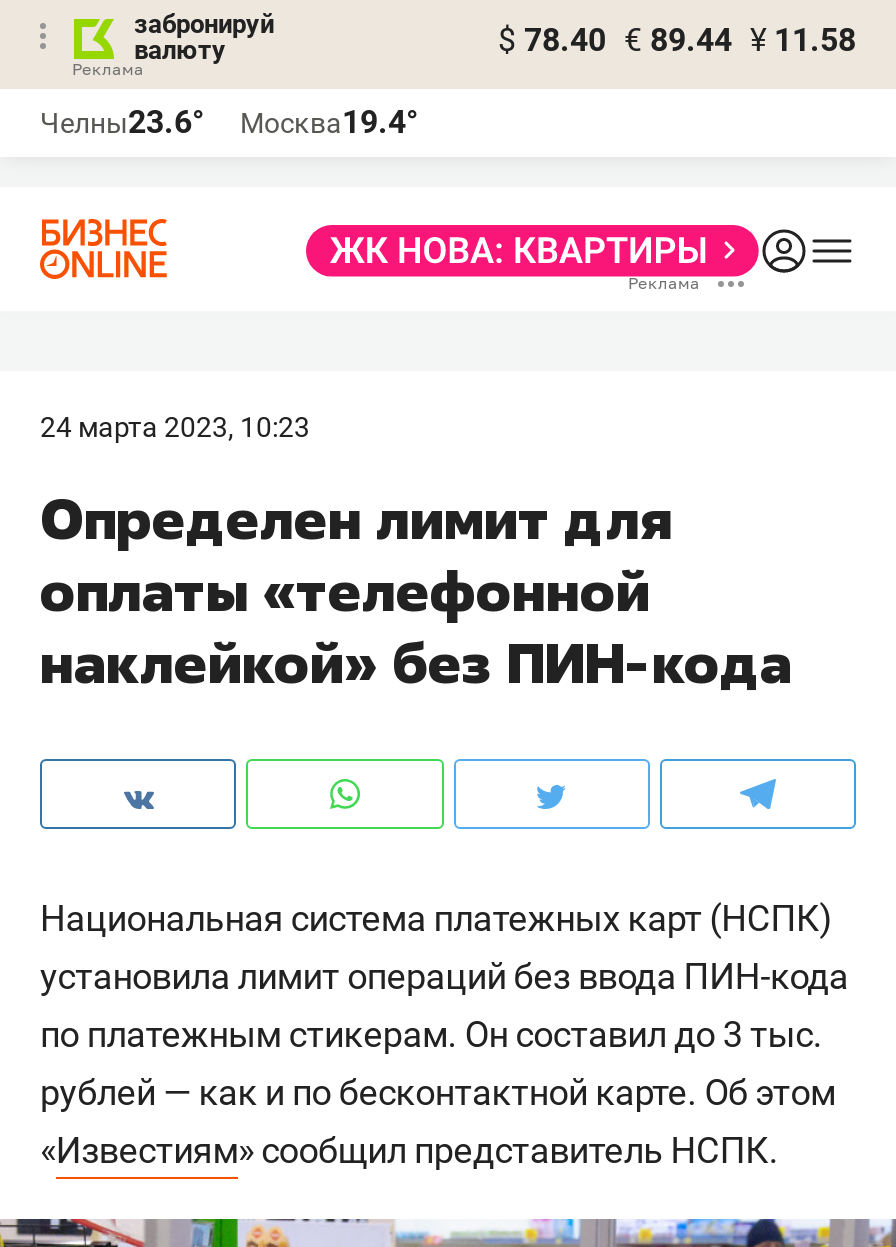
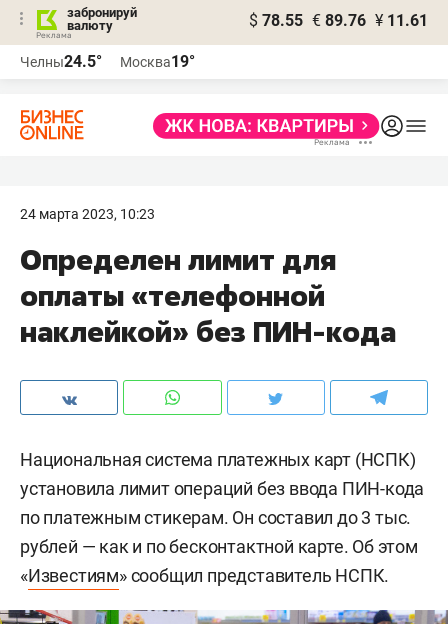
- $ 78.40 € 89.44 ¥ 11.58
+ $ 78.55 € 89.76 ¥ 11.61

- Челны23.6°
+ Челны24.5°

- Москва19.4°
+ Москва19°
